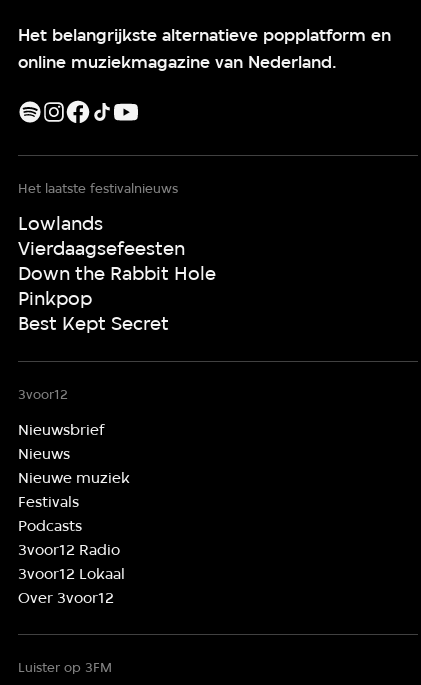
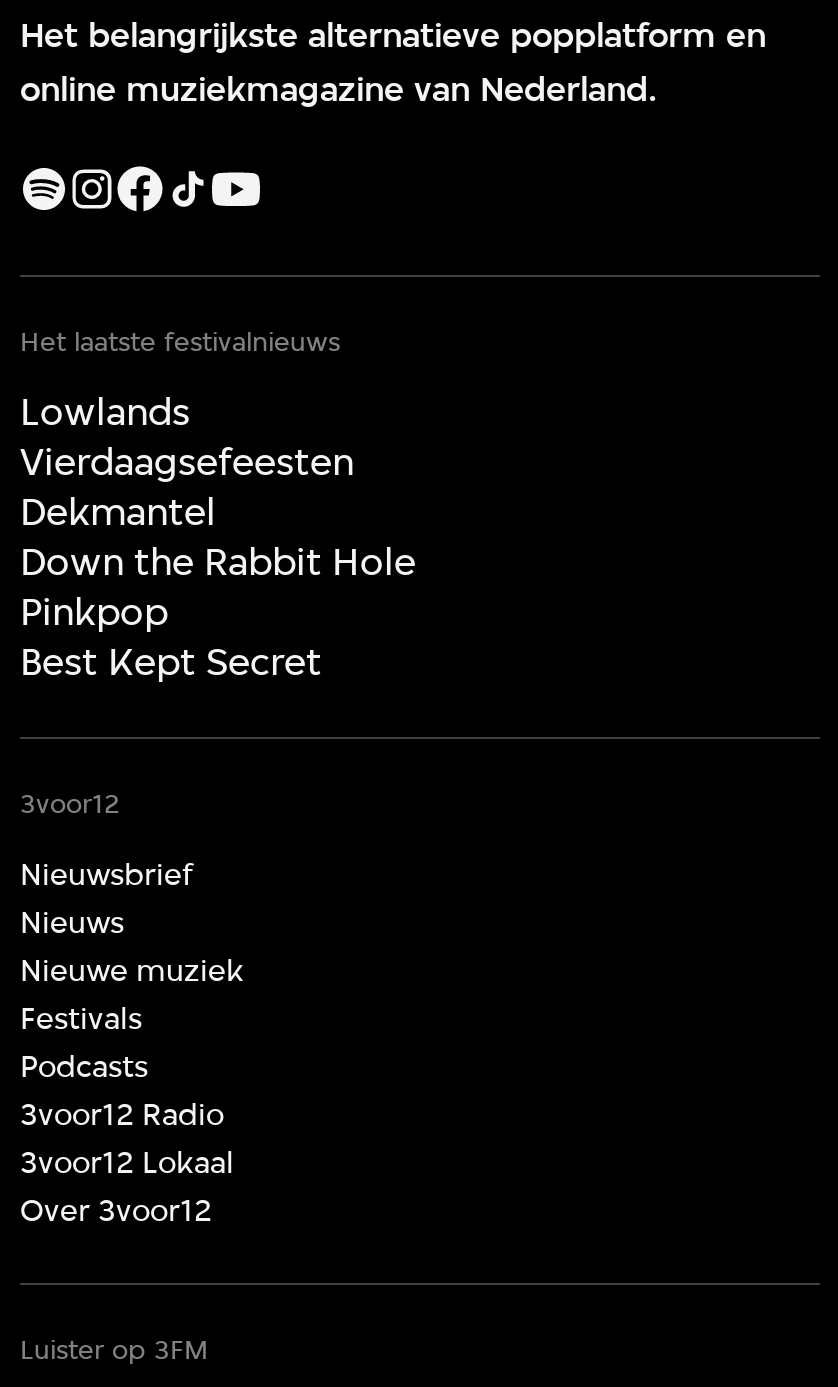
+ Dekmantel
